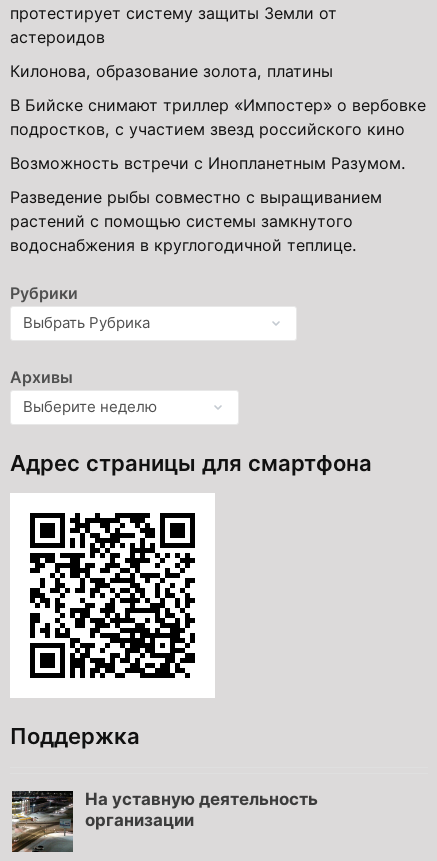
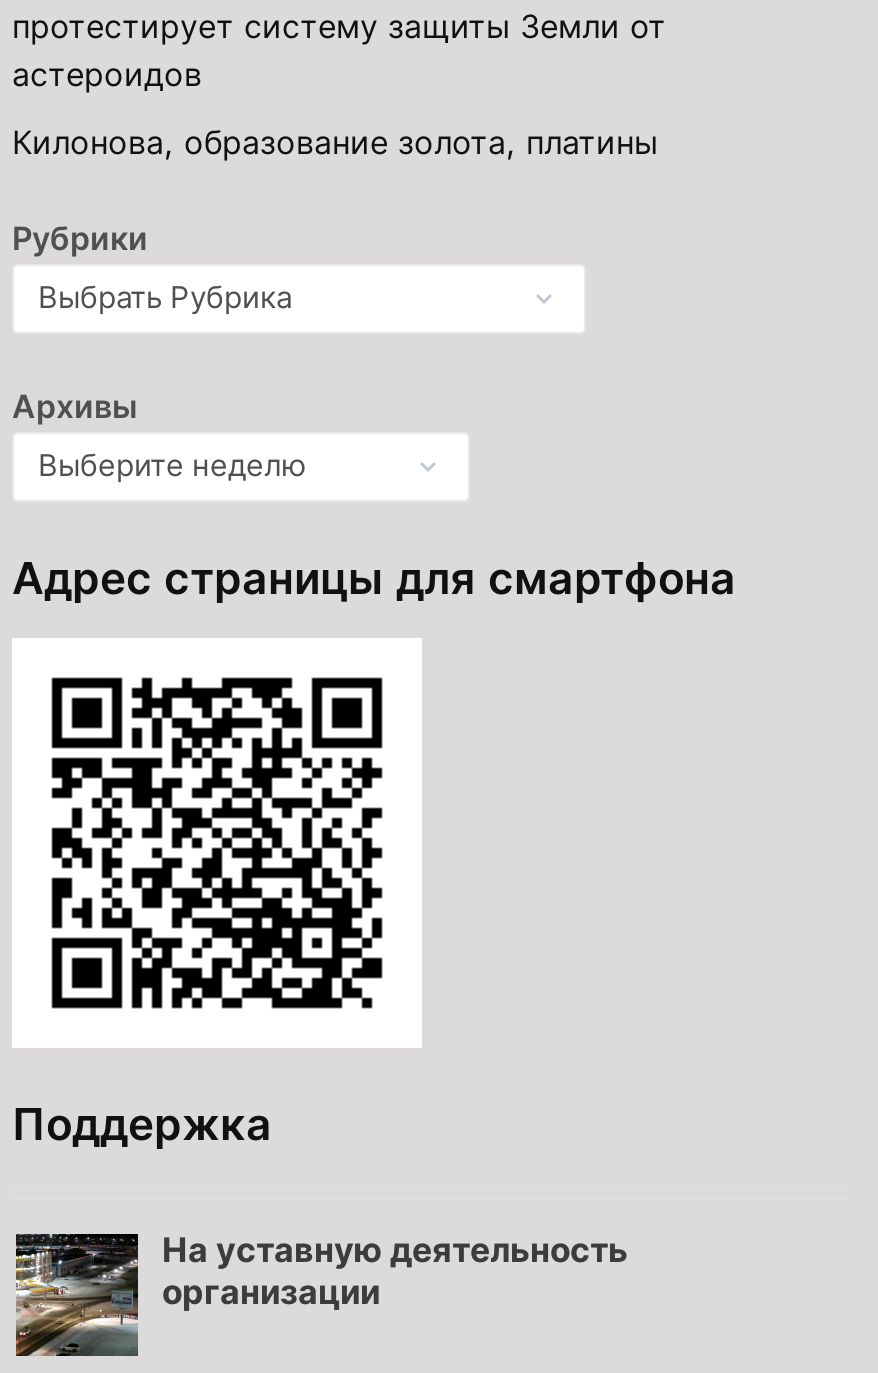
- В Бийске снимают триллер «Импостер» о вербовке
- подростков, с участием звезд российского кино
- Возможность встречи с Инопланетным Разумом.
- Разведение рыбы совместно с выращиванием
- растений с помощью системы замкнутого
- водоснабжения в круглогодичной теплице.
